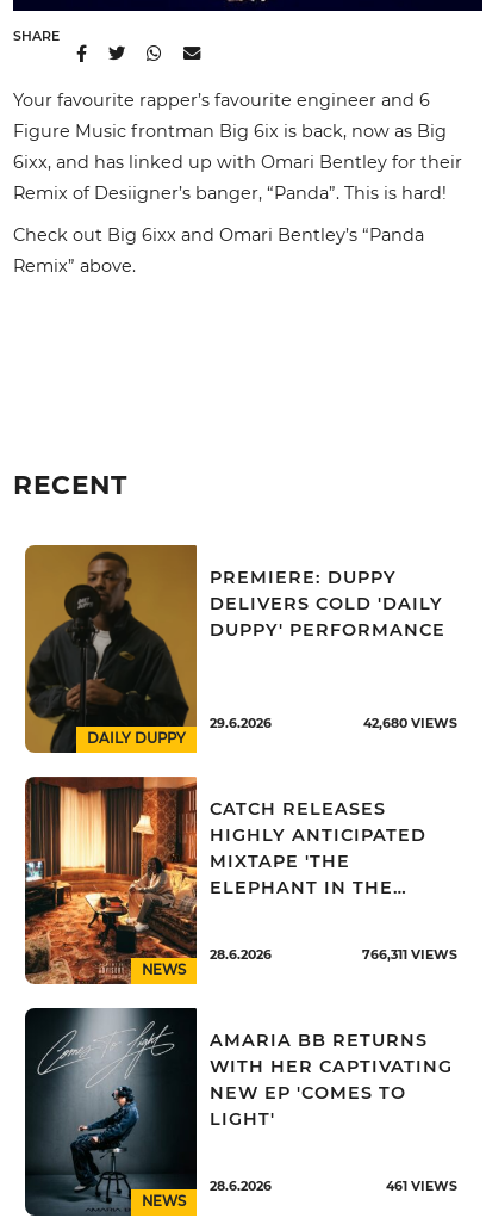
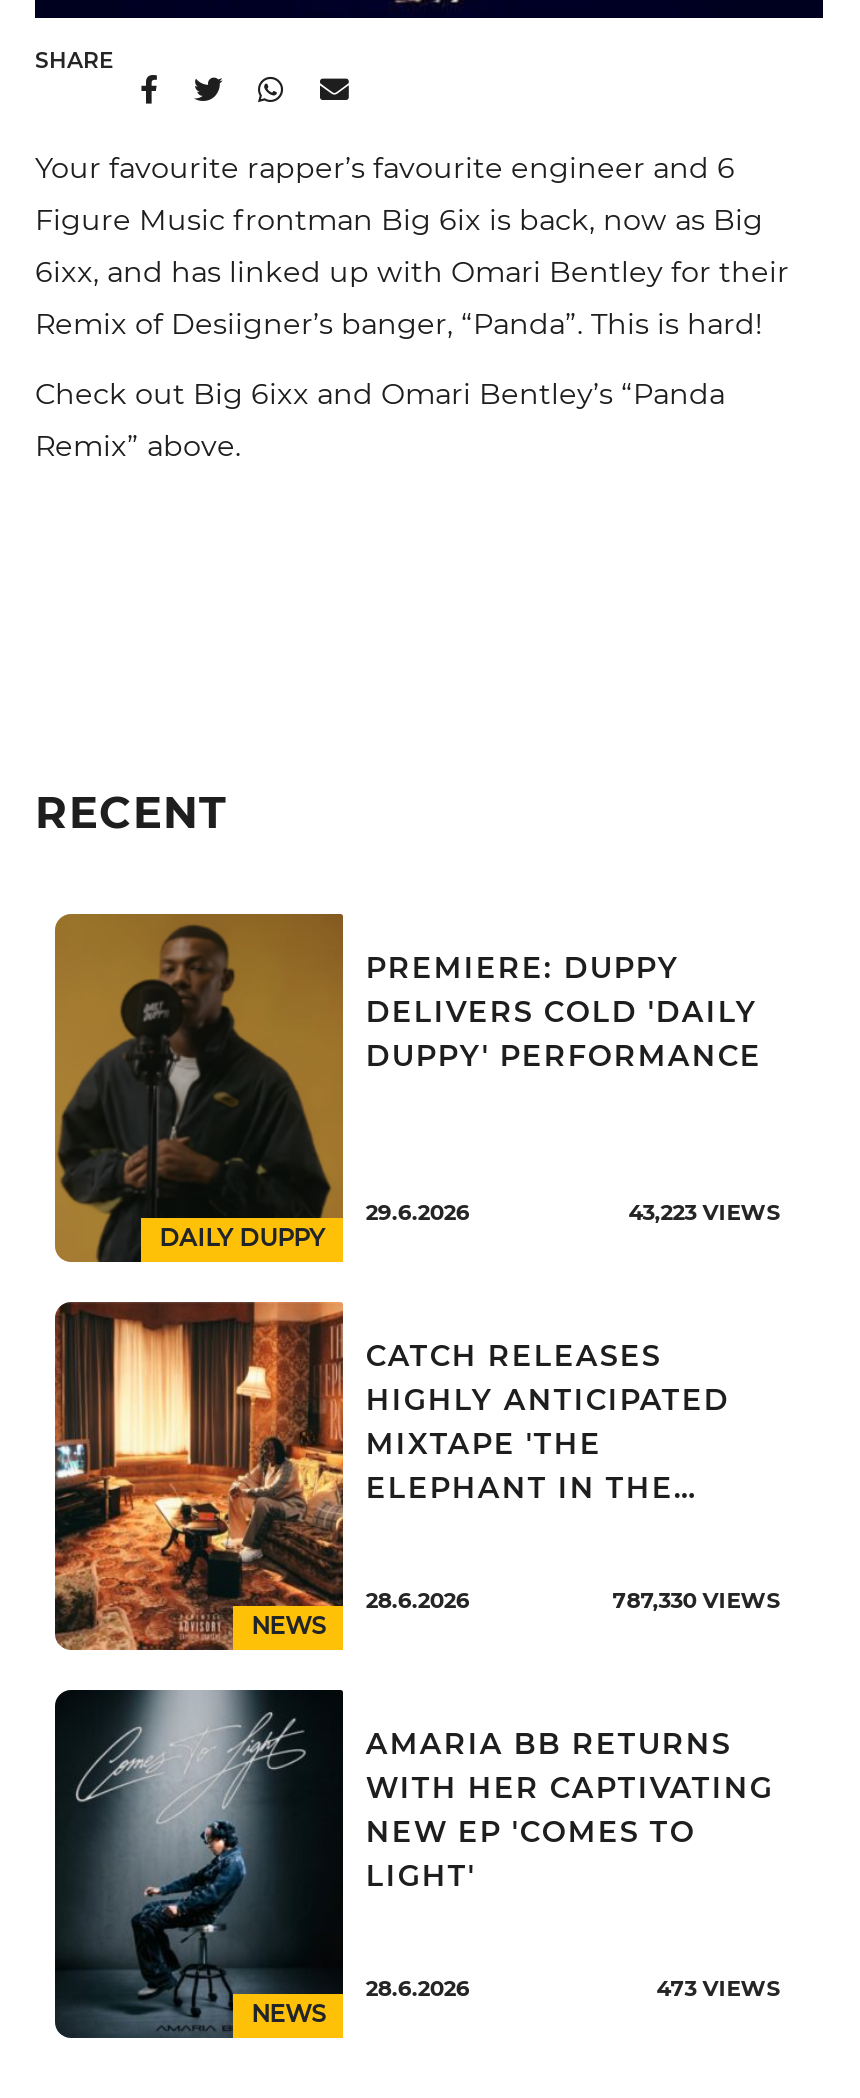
- 42,680 VIEWS
+ 43,223 VIEWS

- 766,311 VIEWS
+ 787,330 VIEWS

- 461 VIEWS
+ 473 VIEWS
